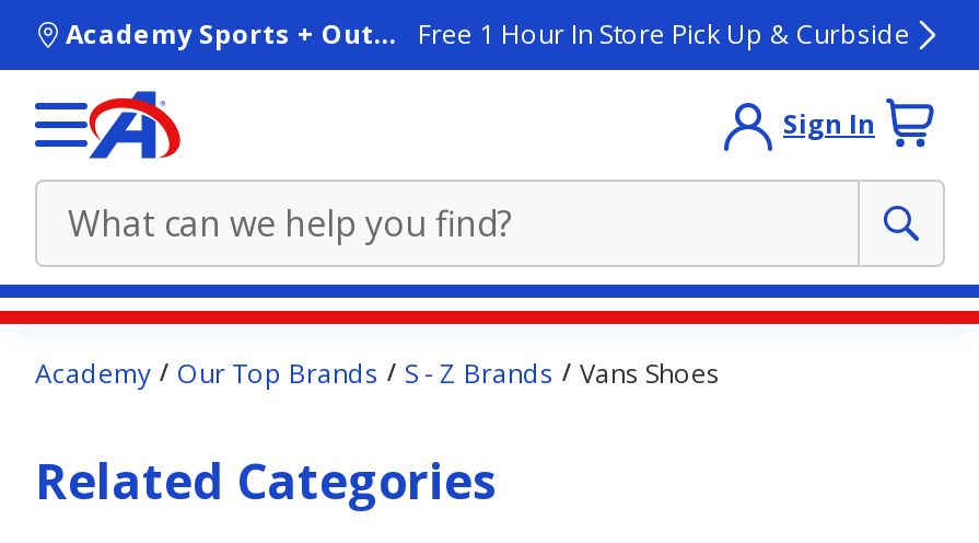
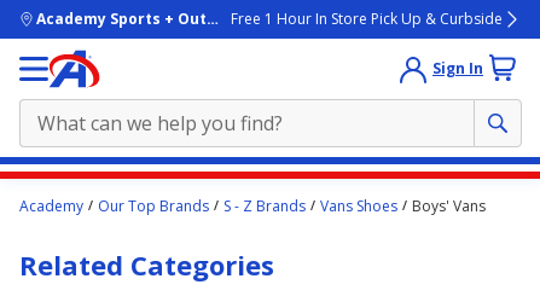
+ Boys' Vans
